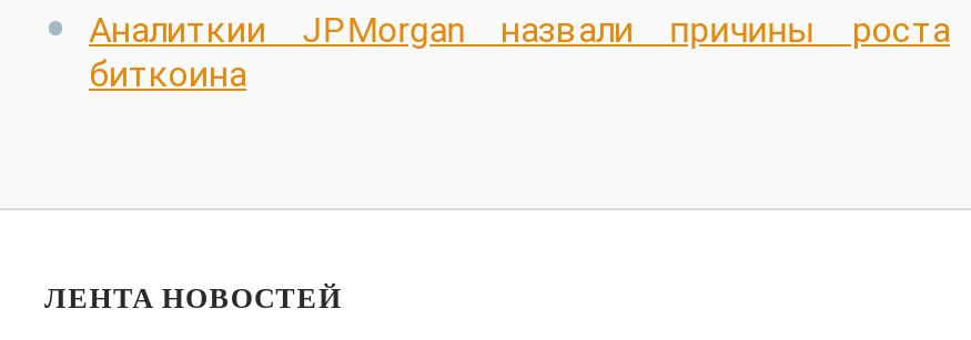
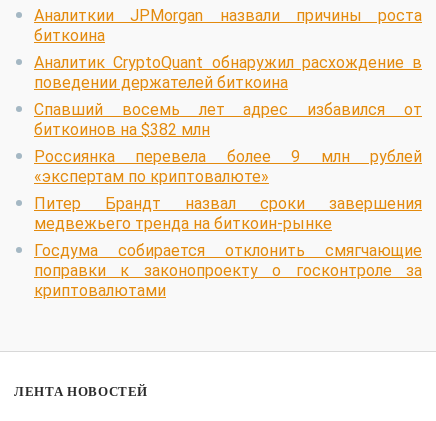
+ Аналитик CryptoQuant обнаружил расхождение в
+ поведении держателей биткоина
+ Спавший восемь лет адрес избавился от
+ биткоинов на $382 млн
+ Россиянка перевела более 9 млн рублей
+ «экспертам по криптовалюте»
+ Питер Брандт назвал сроки завершения
+ медвежьего тренда на биткоин-рынке
+ Госдума собирается отклонить смягчающие
+ поправки к законопроекту о госконтроле за
+ криптовалютами
